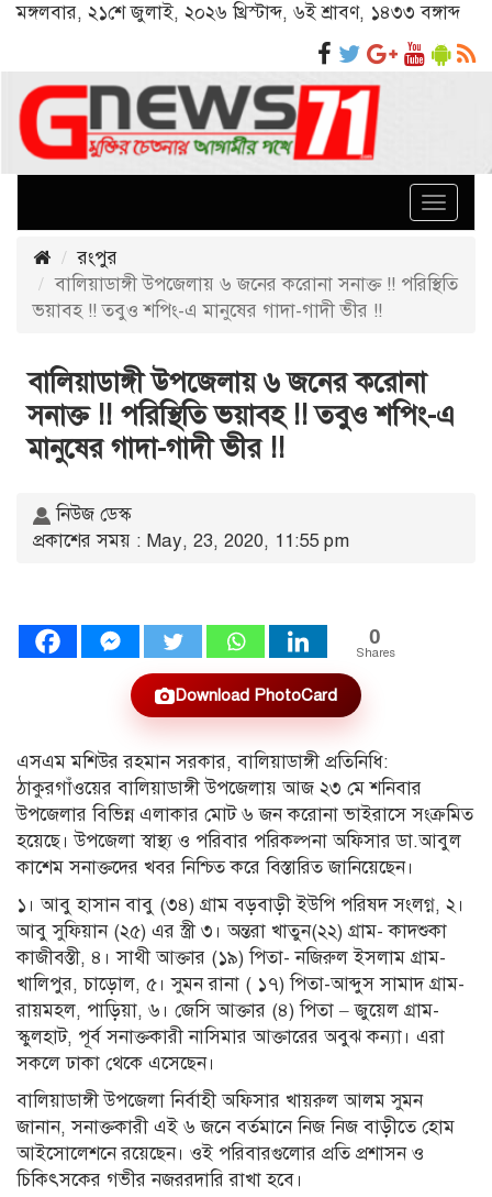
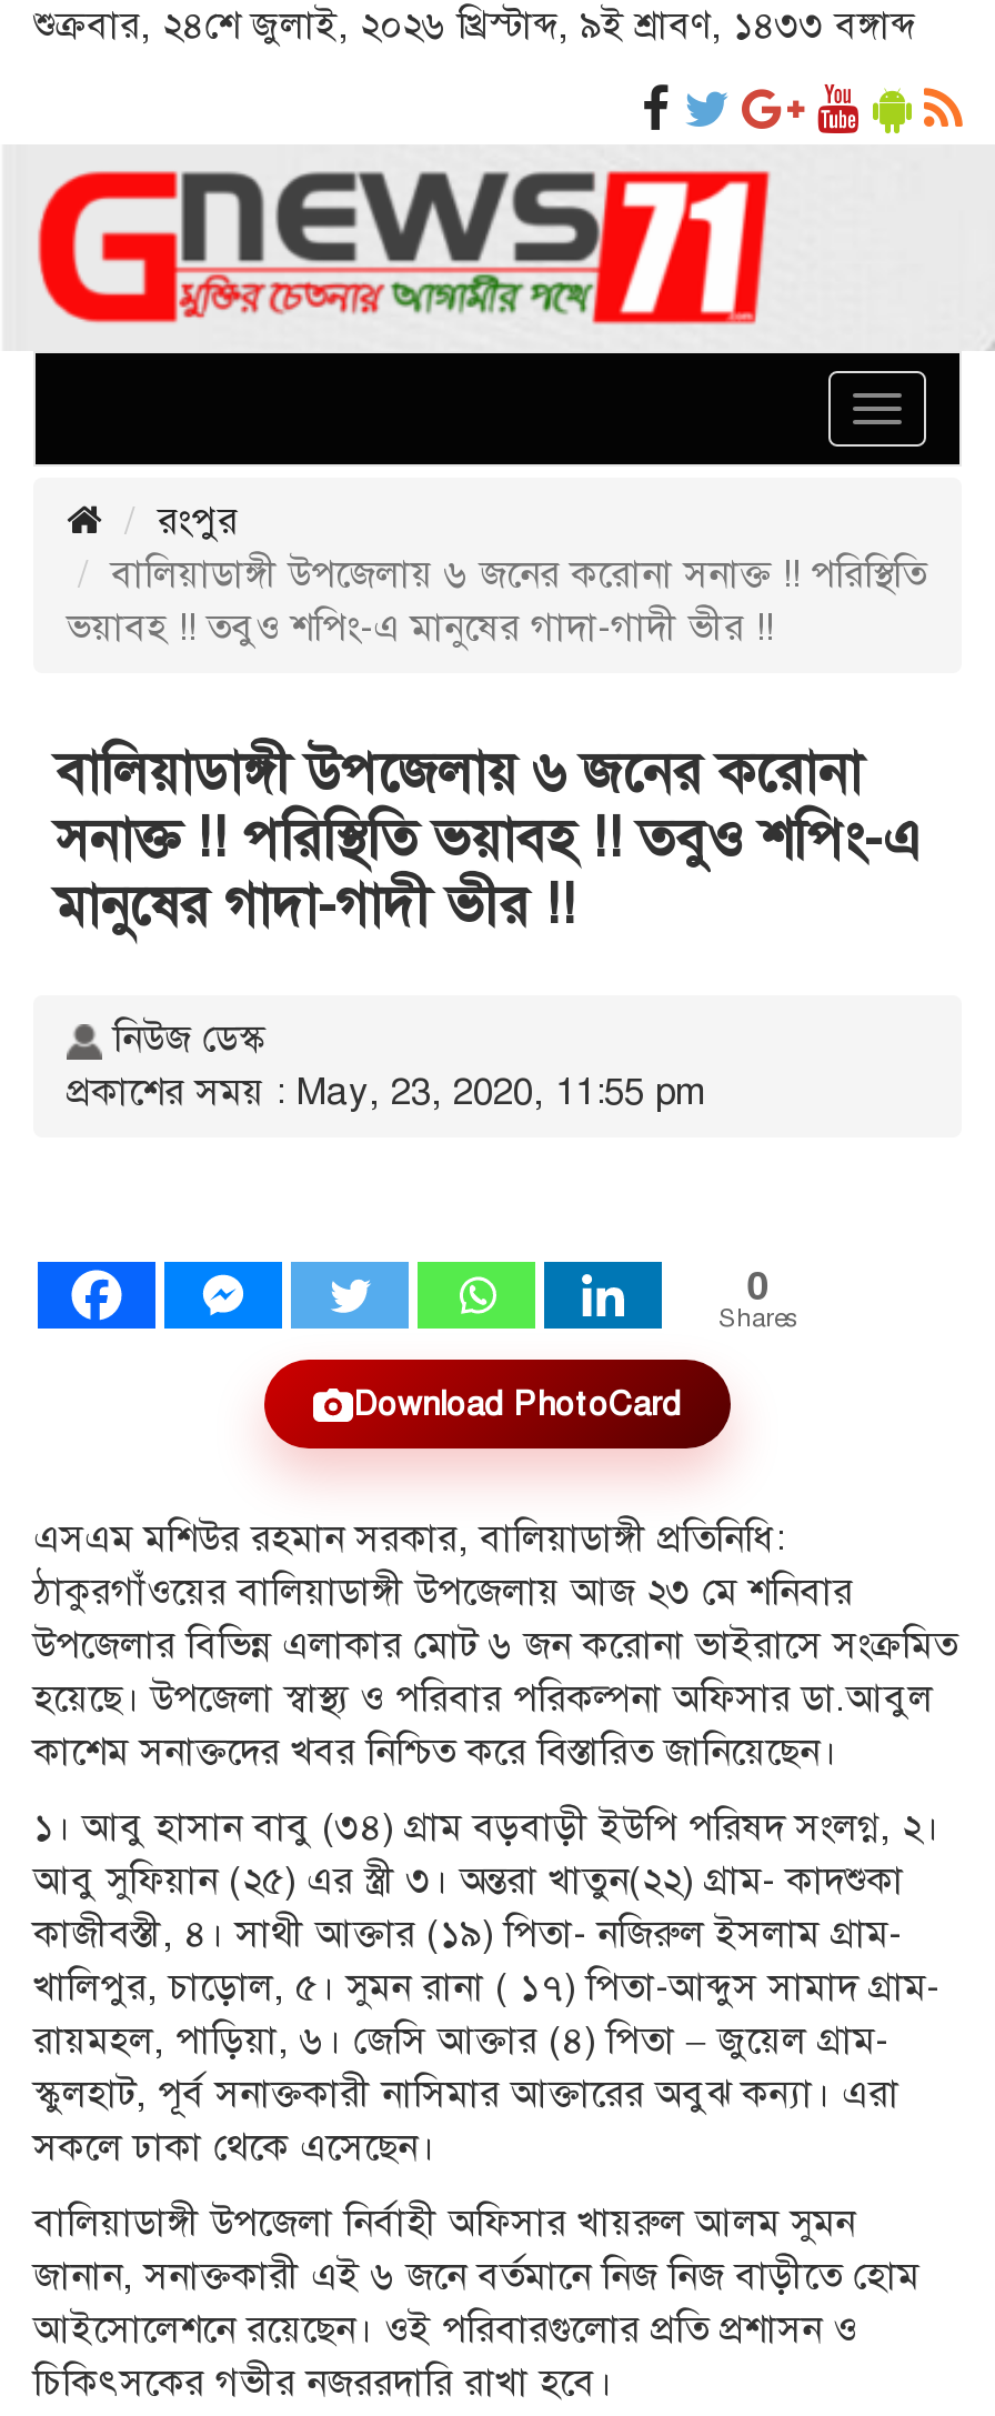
- মঙ্গলবার, ২১শে জুলাই, ২০২৬ খ্রিস্টাব্দ, ৬ই শ্রাবণ, ১৪৩৩ বঙ্গাব্দ
+ শুক্রবার, ২৪শে জুলাই, ২০২৬ খ্রিস্টাব্দ, ৯ই শ্রাবণ, ১৪৩৩ বঙ্গাব্দ
